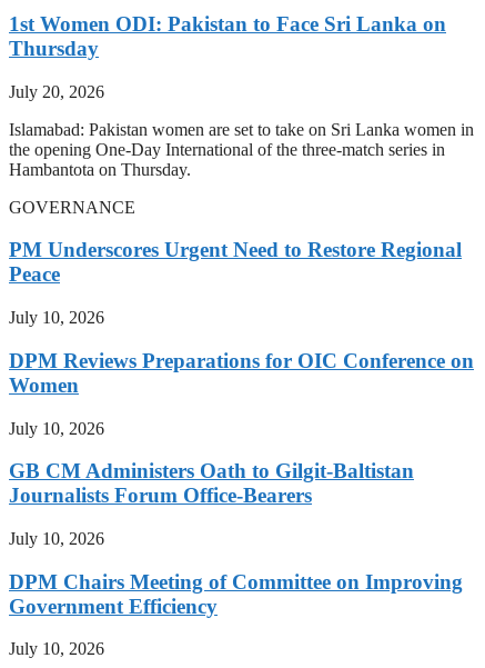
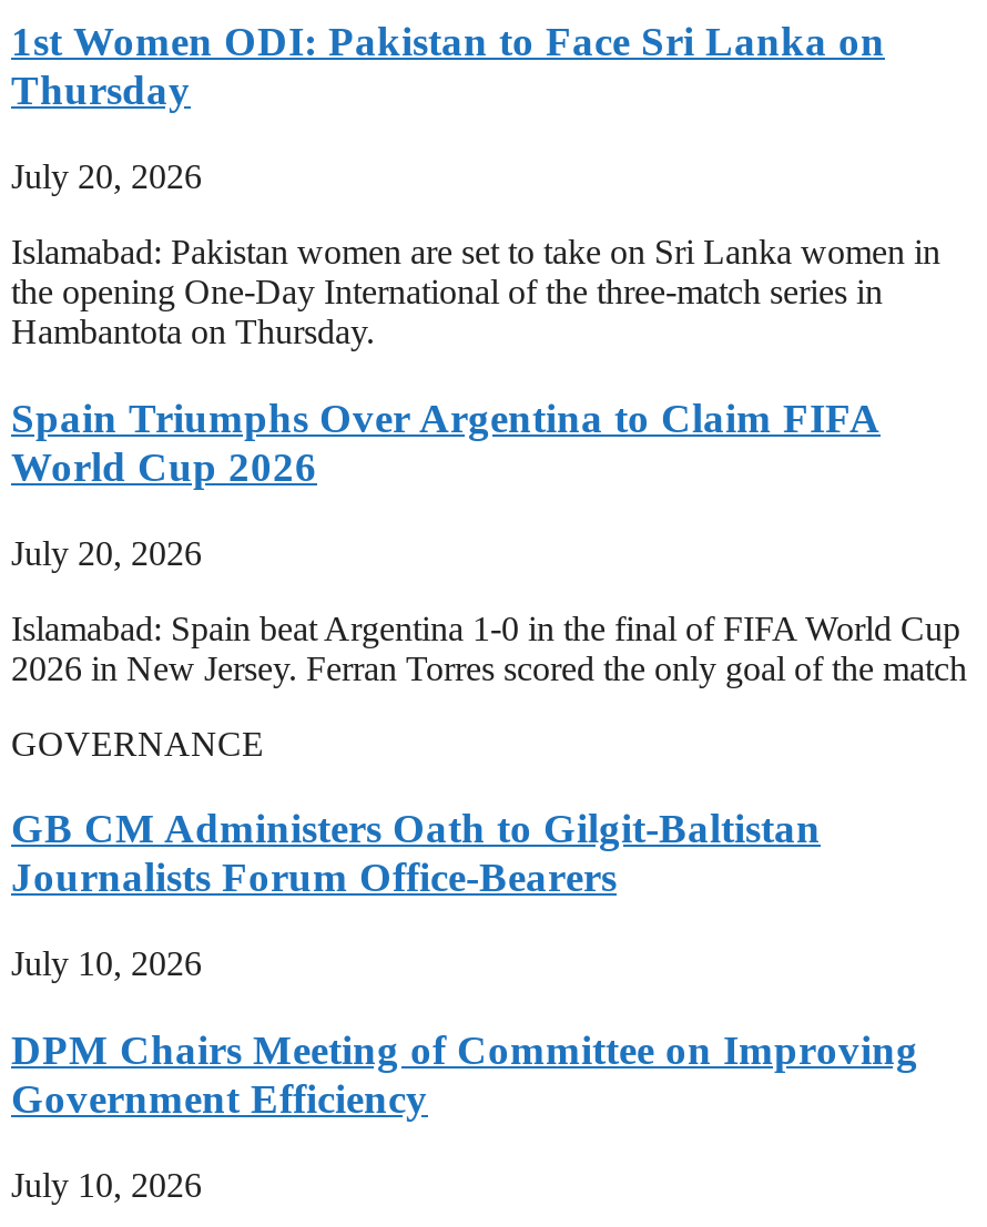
+ Spain Triumphs Over Argentina to Claim FIFA
+ World Cup 2026
+ July 20, 2026
+ Islamabad: Spain beat Argentina 1-0 in the final of FIFA World Cup
+ 2026 in New Jersey. Ferran Torres scored the only goal of the match

moved down: GOVERNANCE

- PM Underscores Urgent Need to Restore Regional
- Peace
- July 10, 2026
- DPM Reviews Preparations for OIC Conference on
- Women
- July 10, 2026
